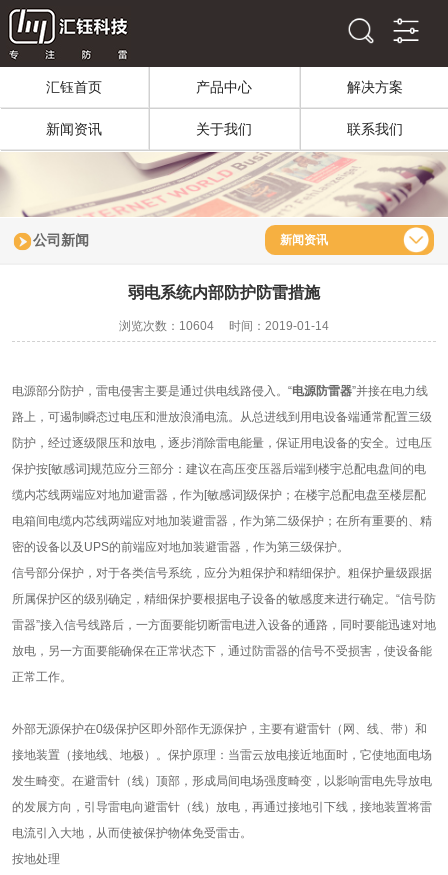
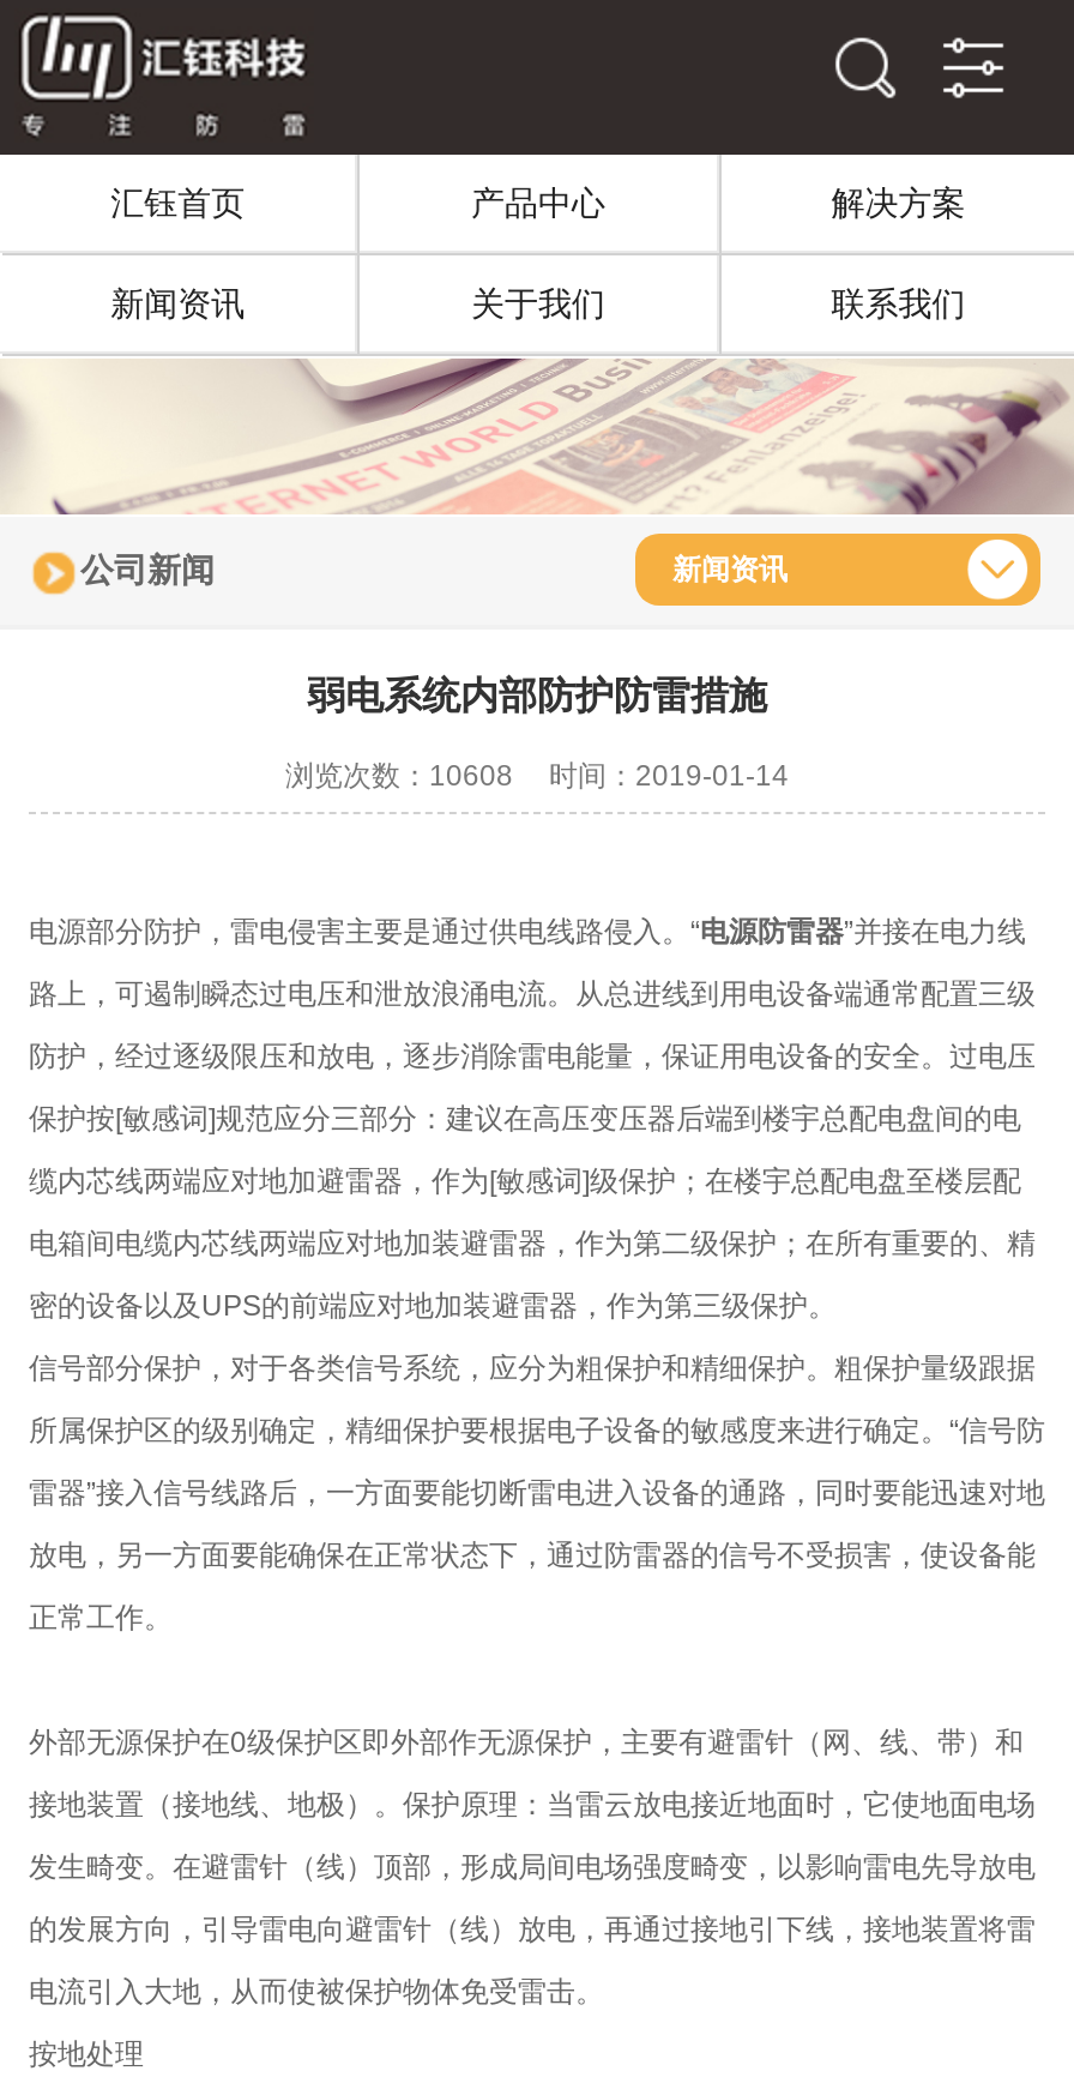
- 浏览次数：10604 时间：2019-01-14
+ 浏览次数：10608 时间：2019-01-14
